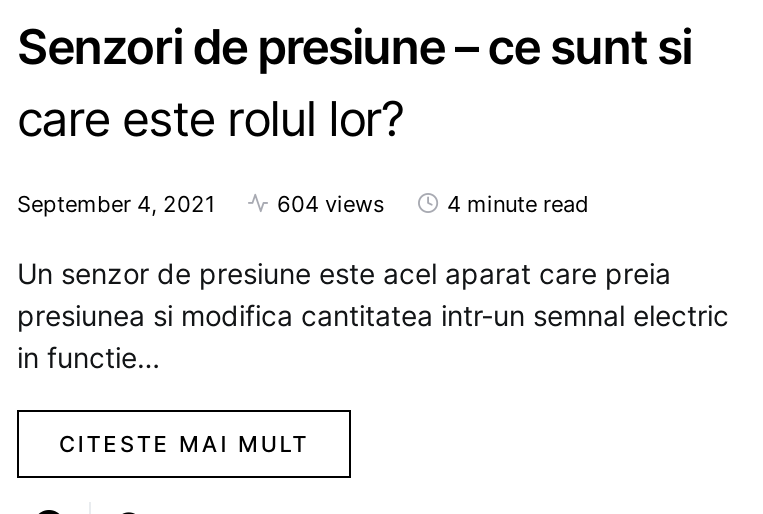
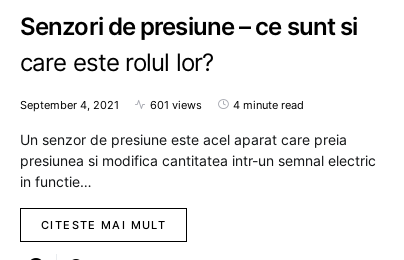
- 604 views
+ 601 views
